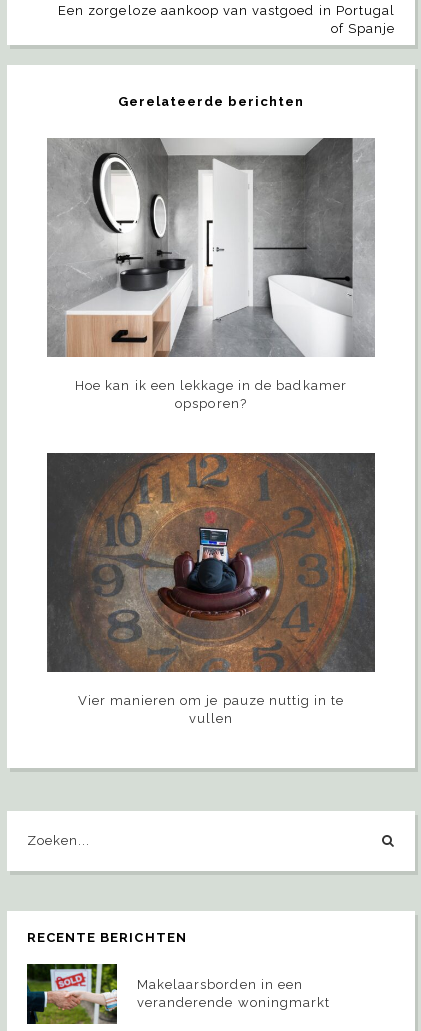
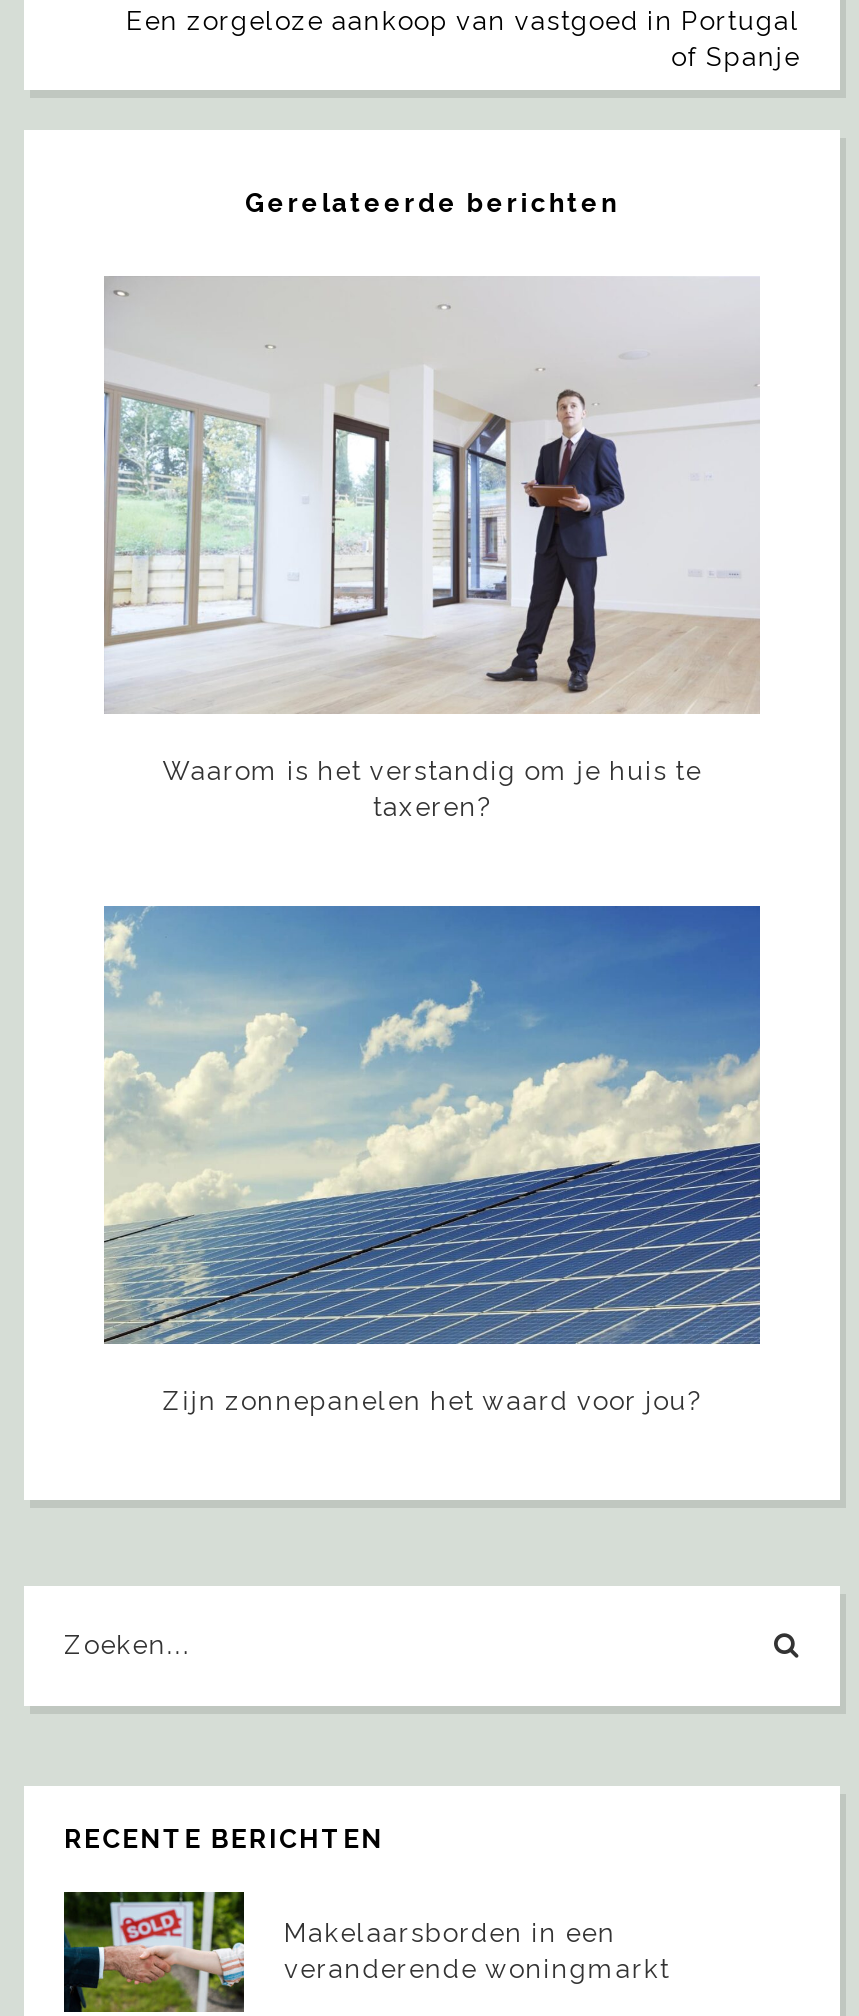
- [image]
- Hoe kan ik een lekkage in de badkamer
- opsporen?
+ [image]
+ Waarom is het verstandig om je huis te
+ taxeren?

- [image]
- Vier manieren om je pauze nuttig in te
- vullen
+ [image]
+ Zijn zonnepanelen het waard voor jou?
